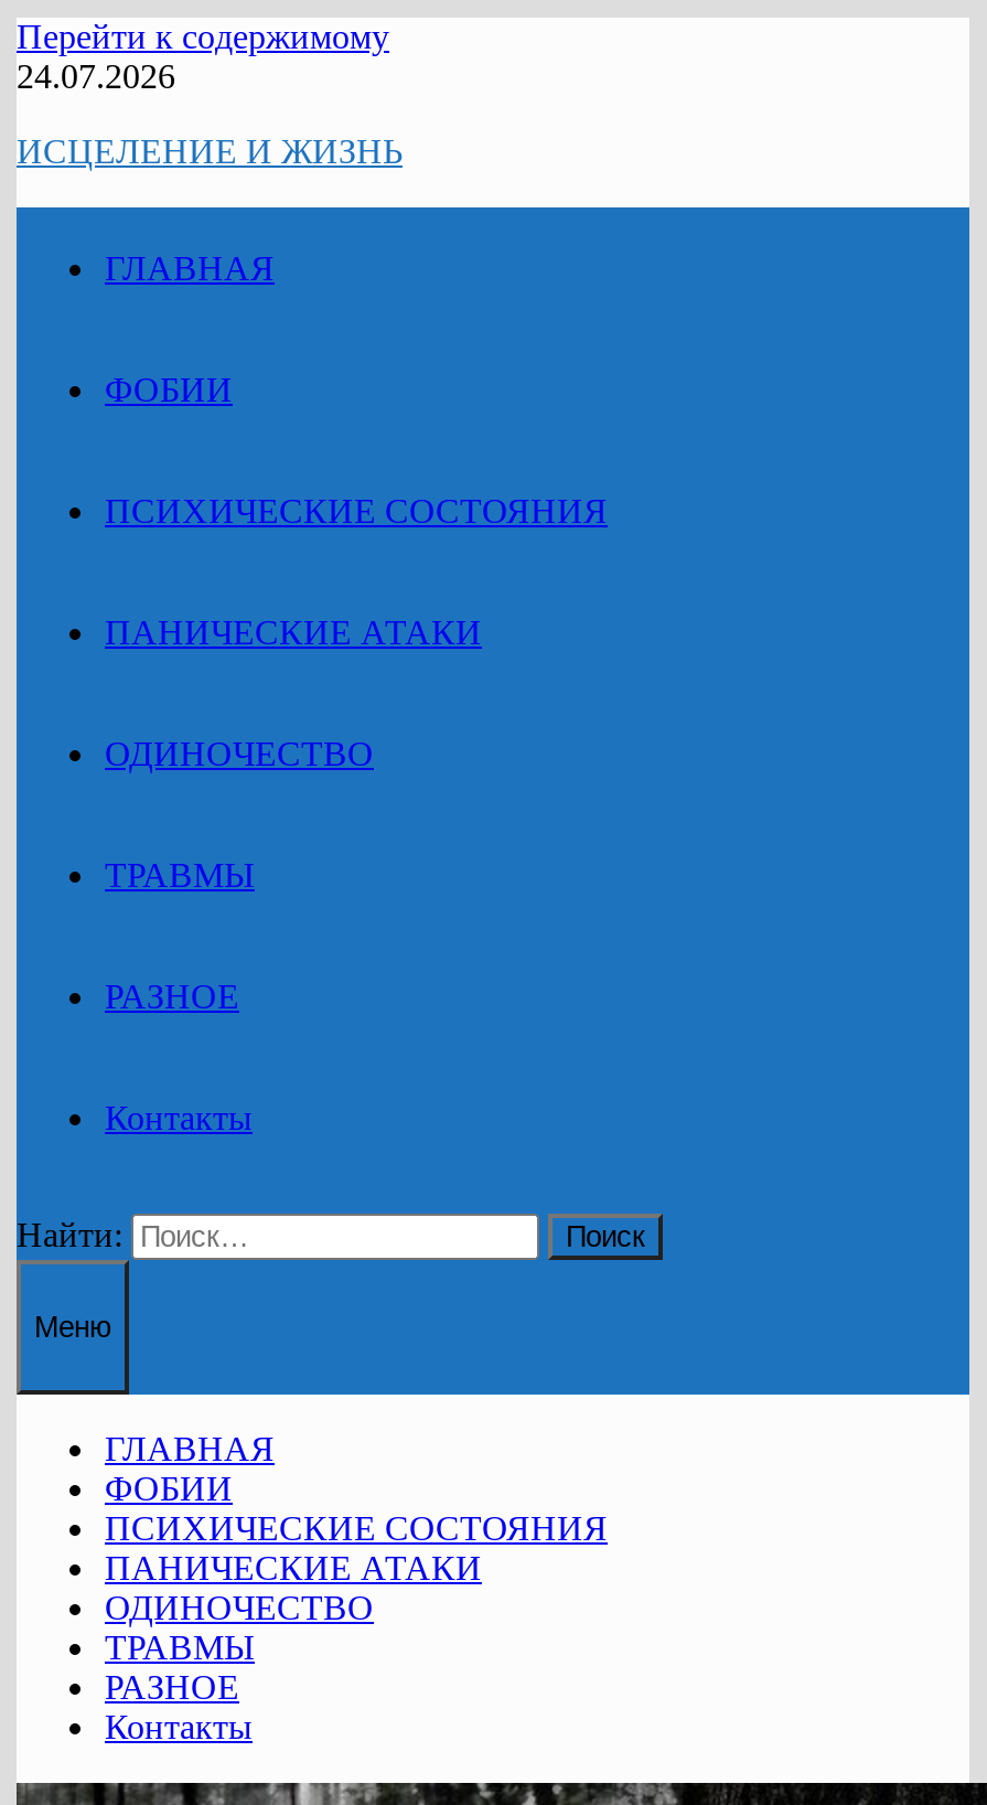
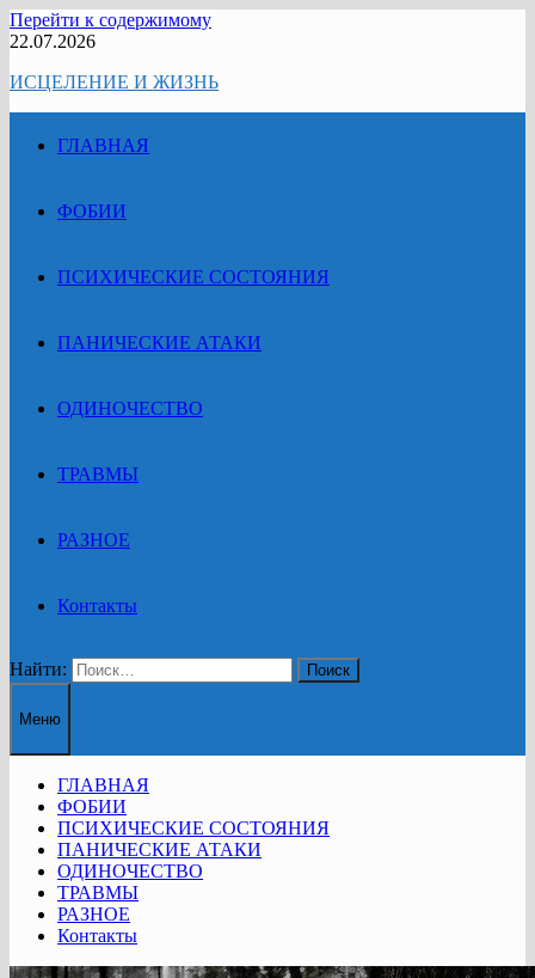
- 24.07.2026
+ 22.07.2026
